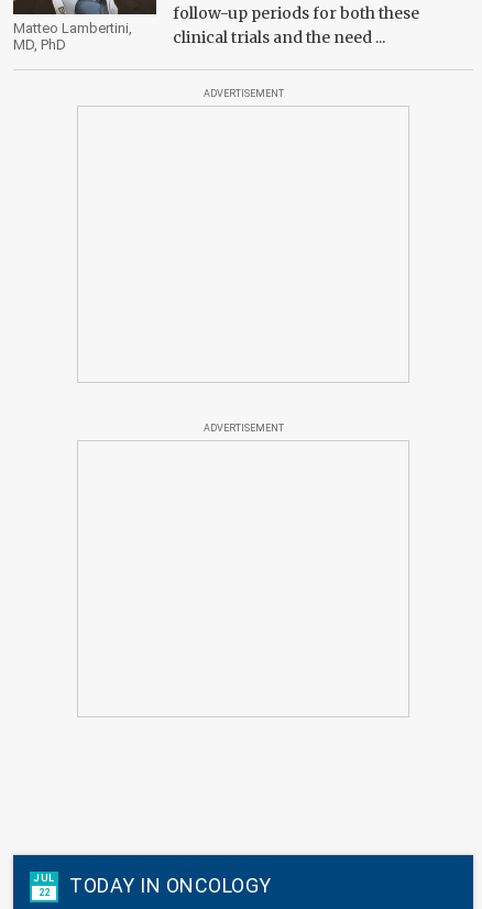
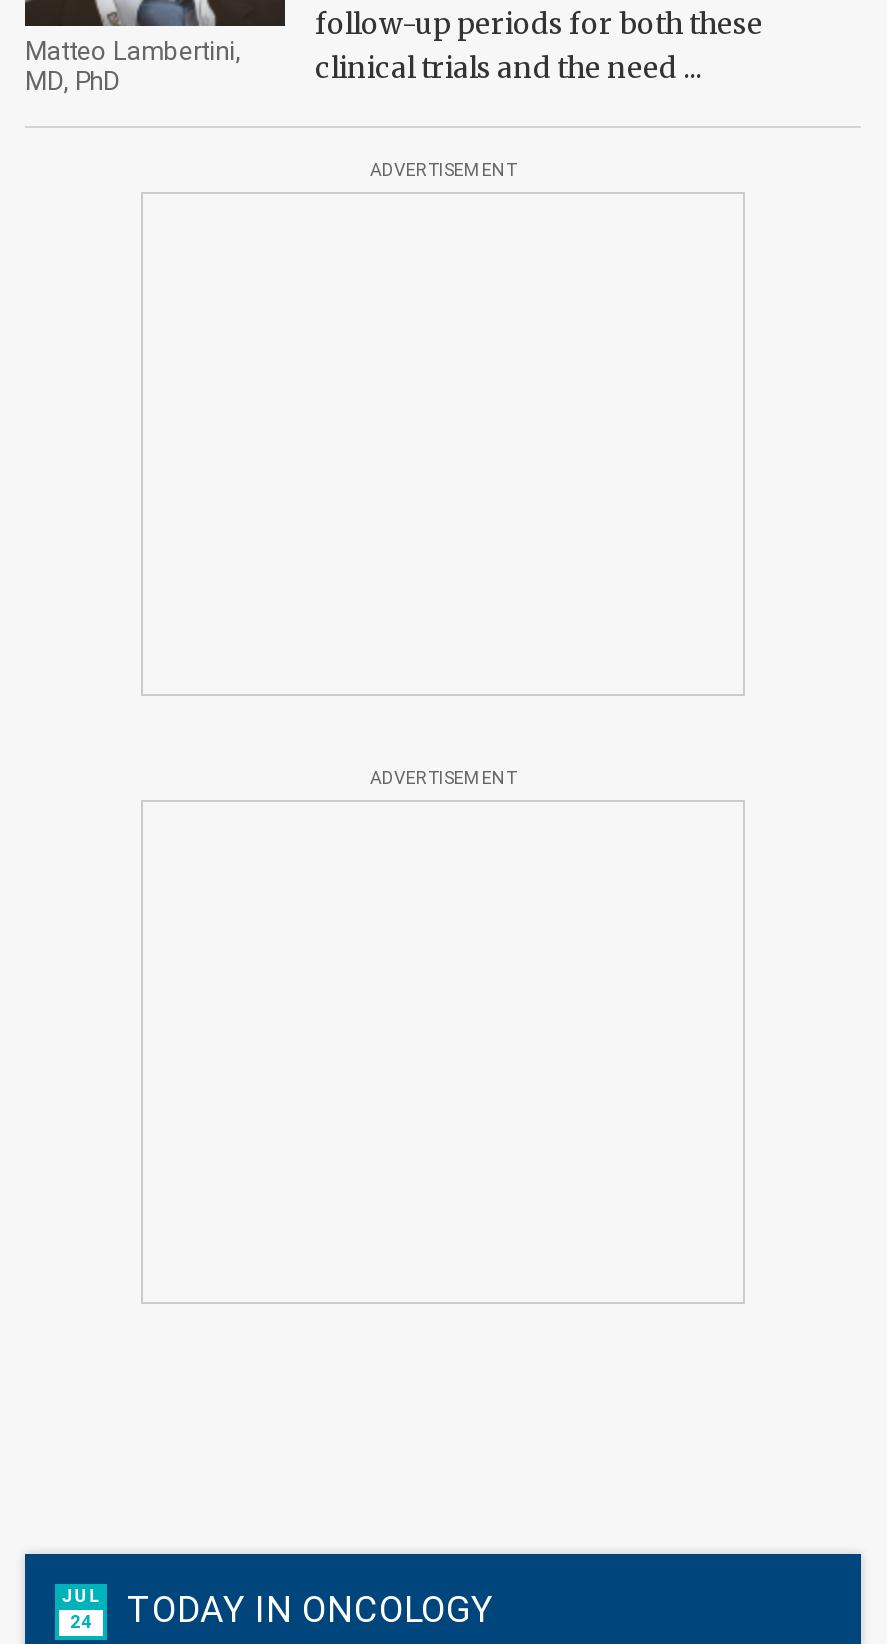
- JUL 22 TODAY IN ONCOLOGY
+ JUL 24 TODAY IN ONCOLOGY
